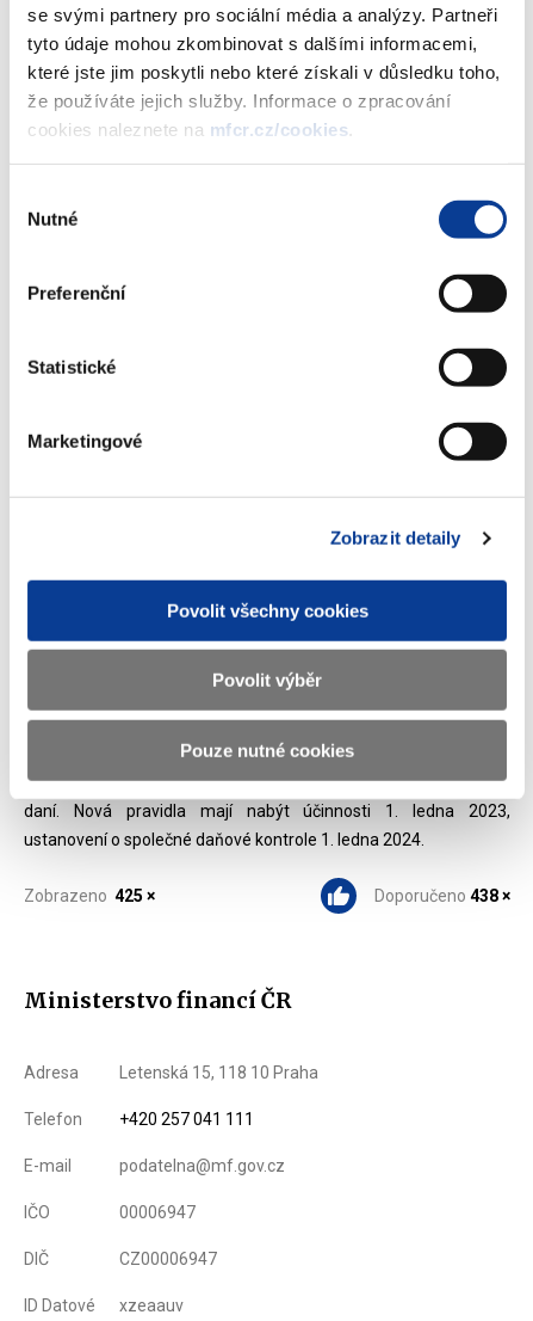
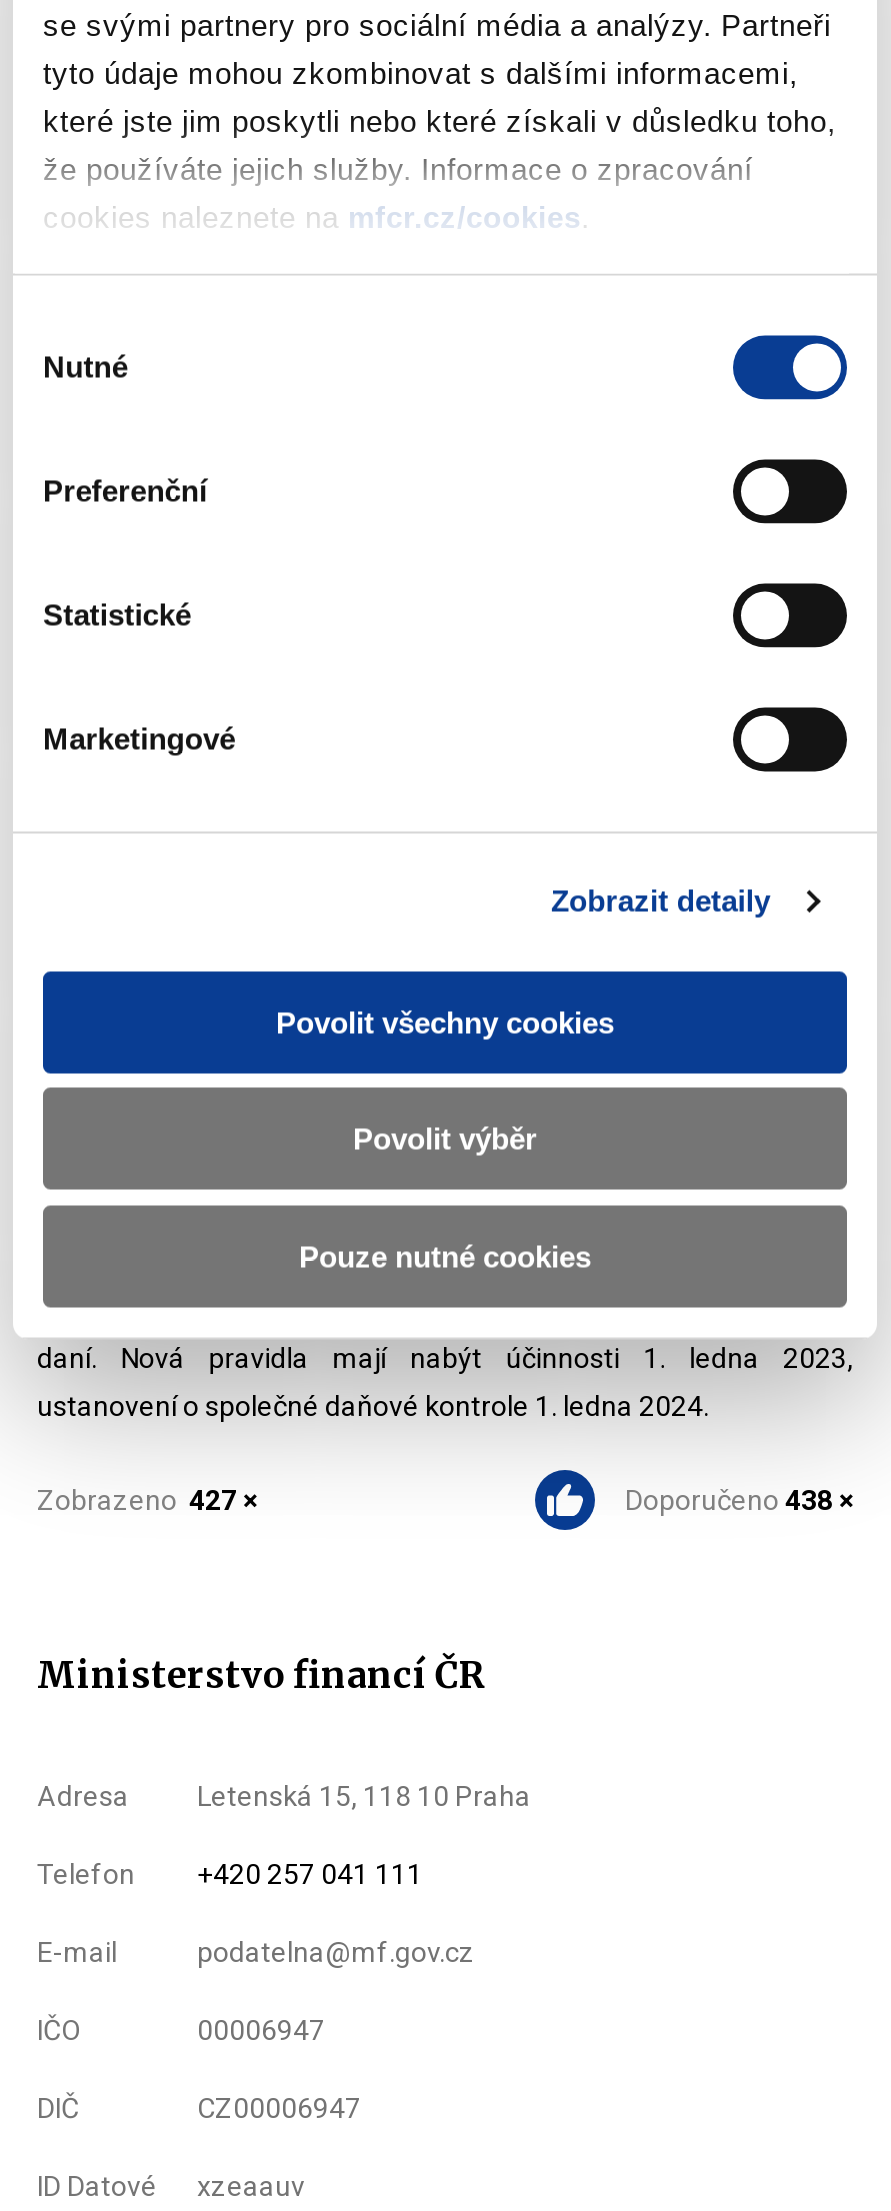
- Zobrazeno 425 ×
+ Zobrazeno 427 ×
